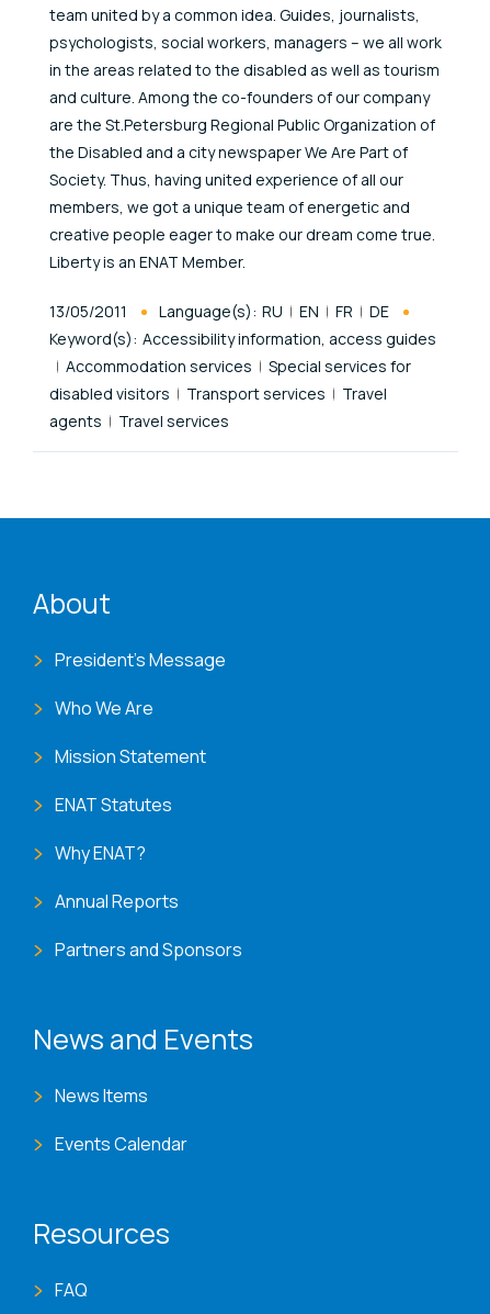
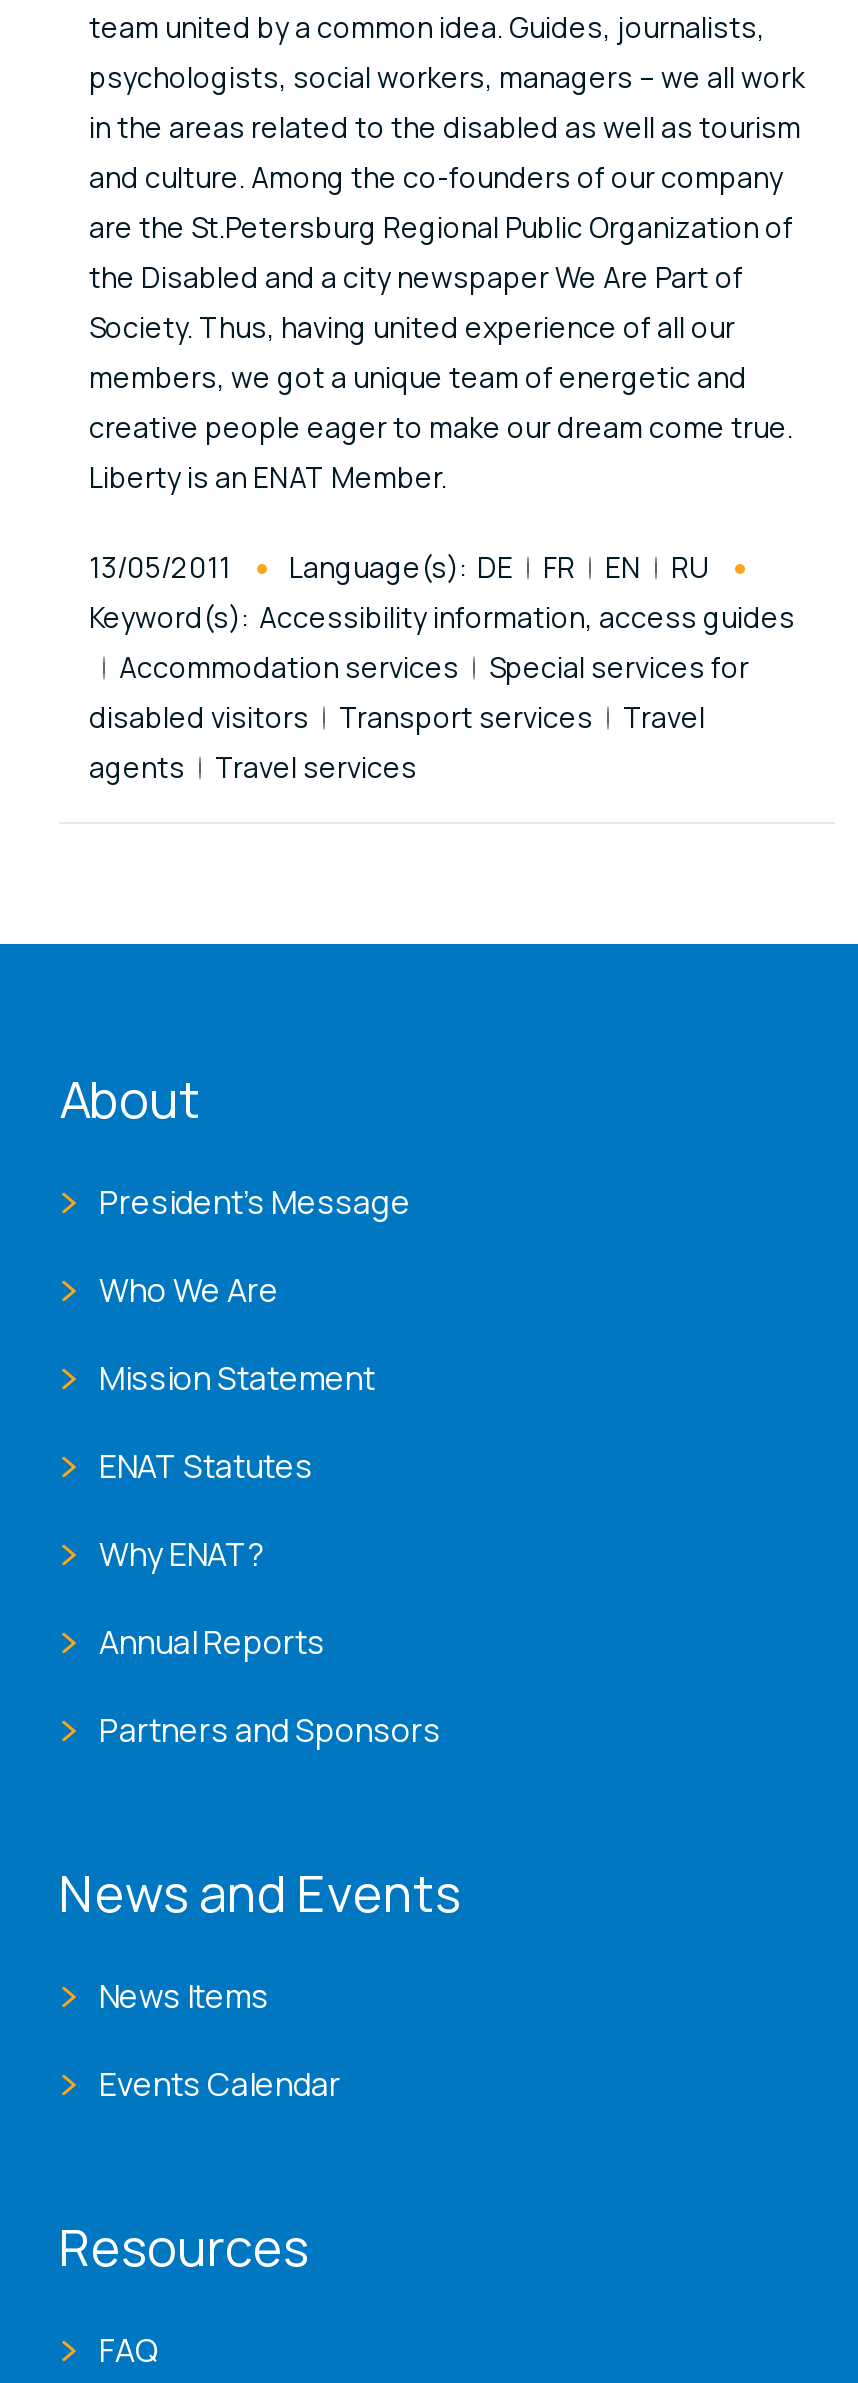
- Language(s): RU
+ Language(s): DE
+ FR

- FR
- DE
+ RU
